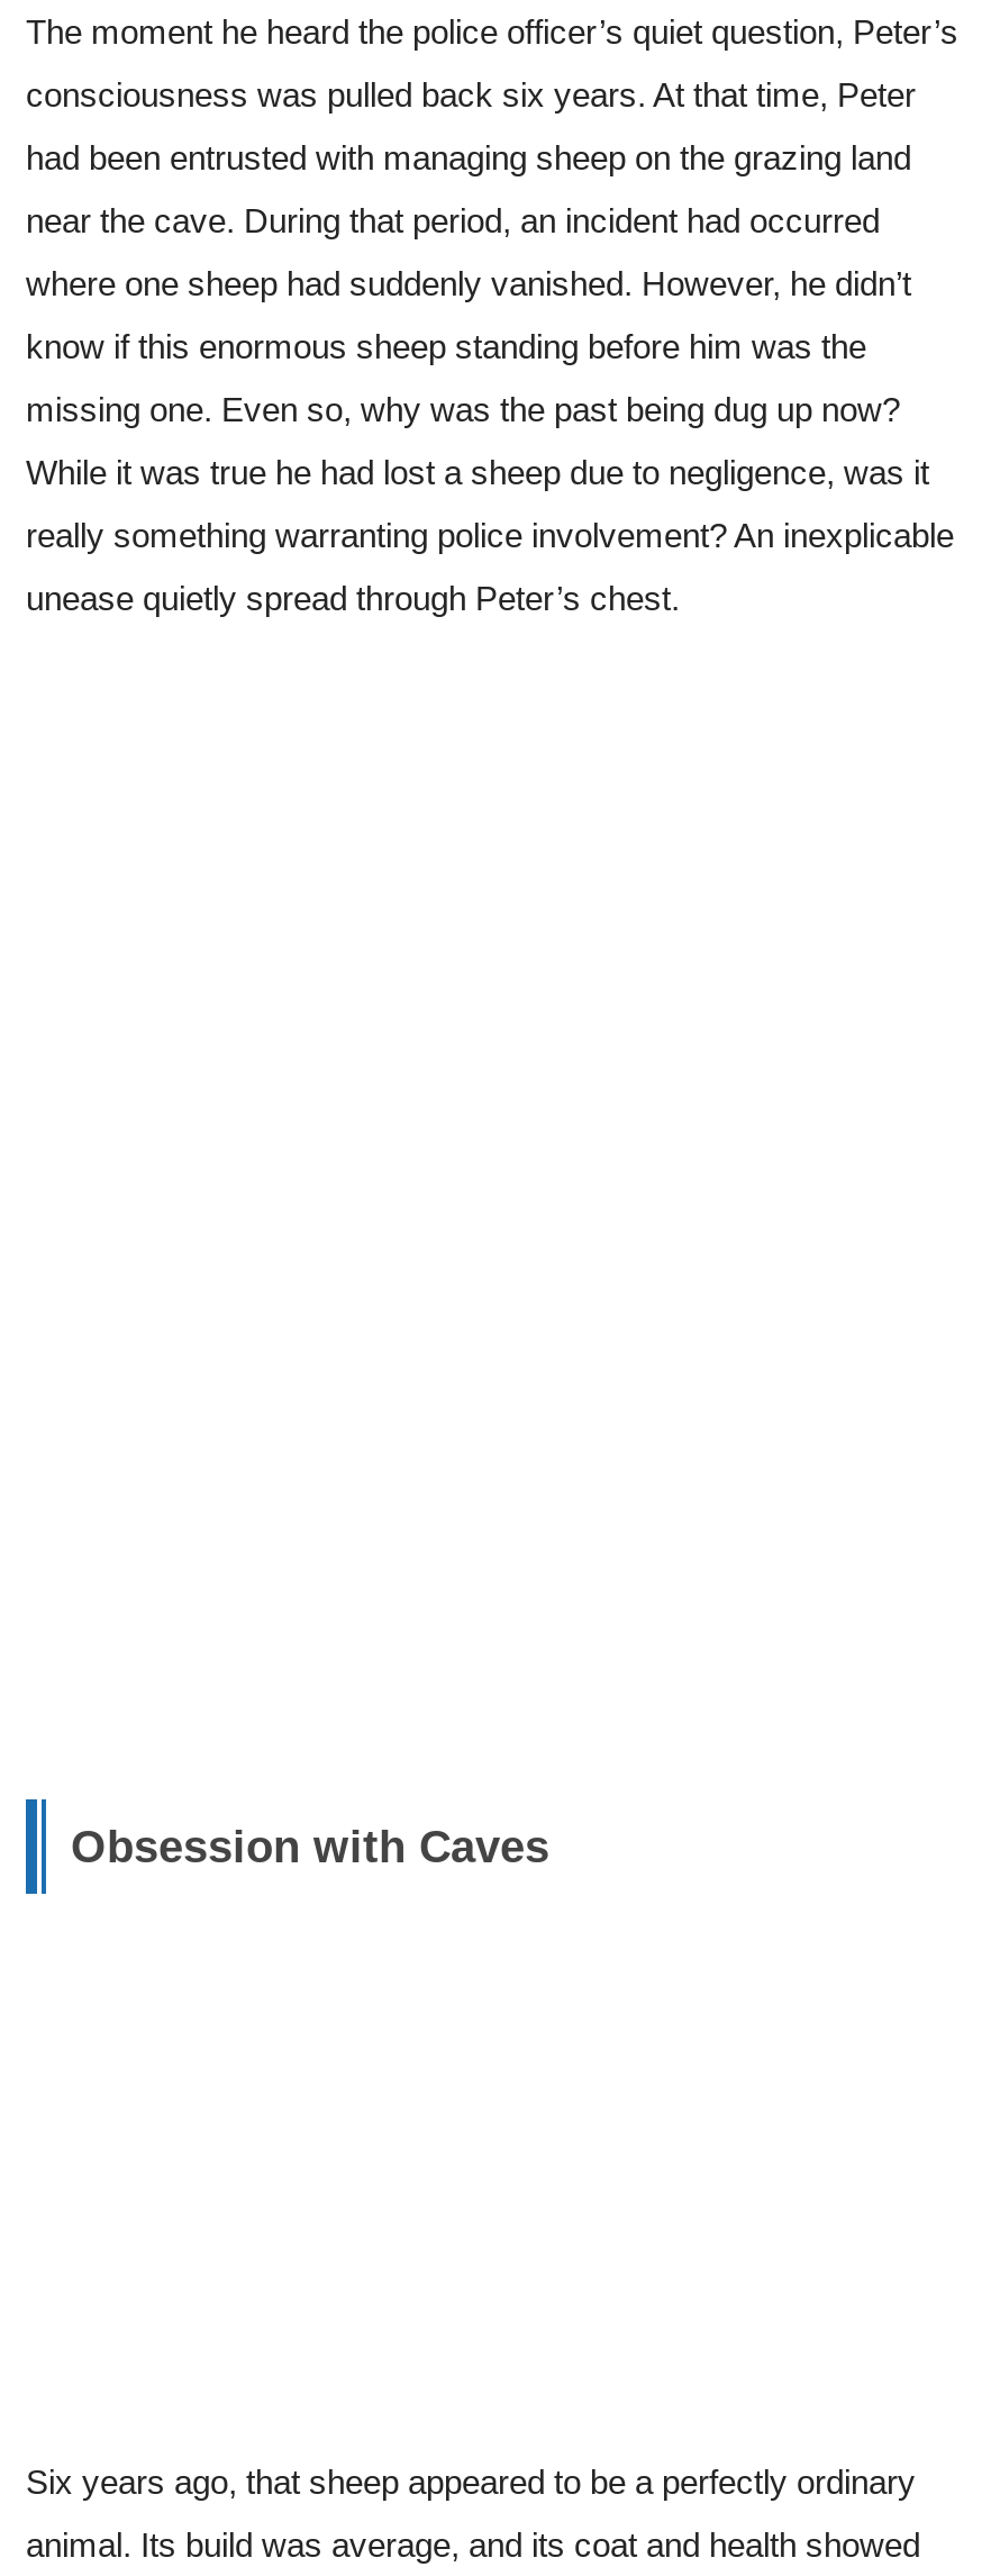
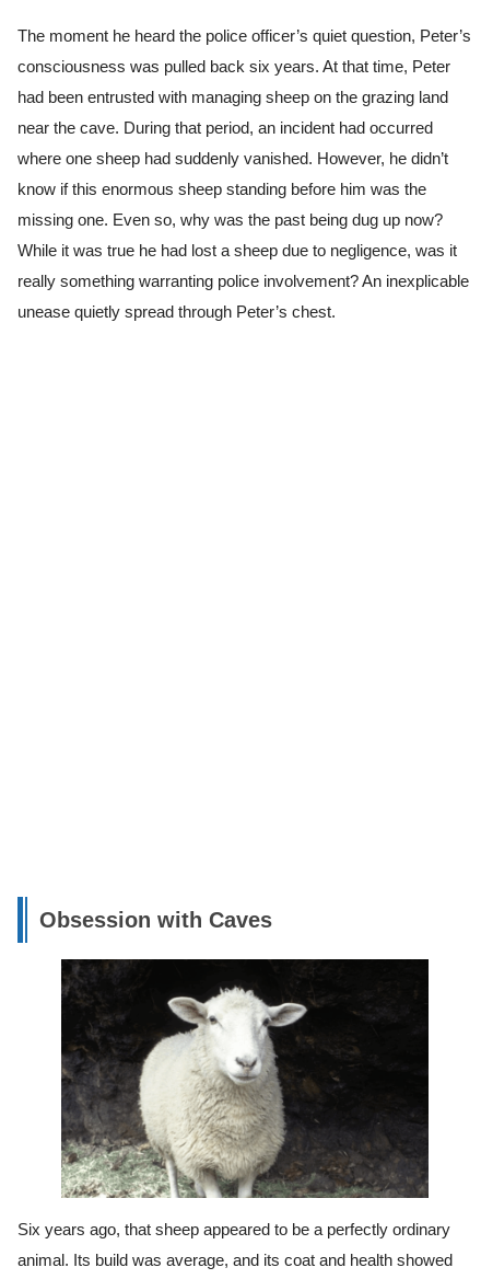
+ [image]
